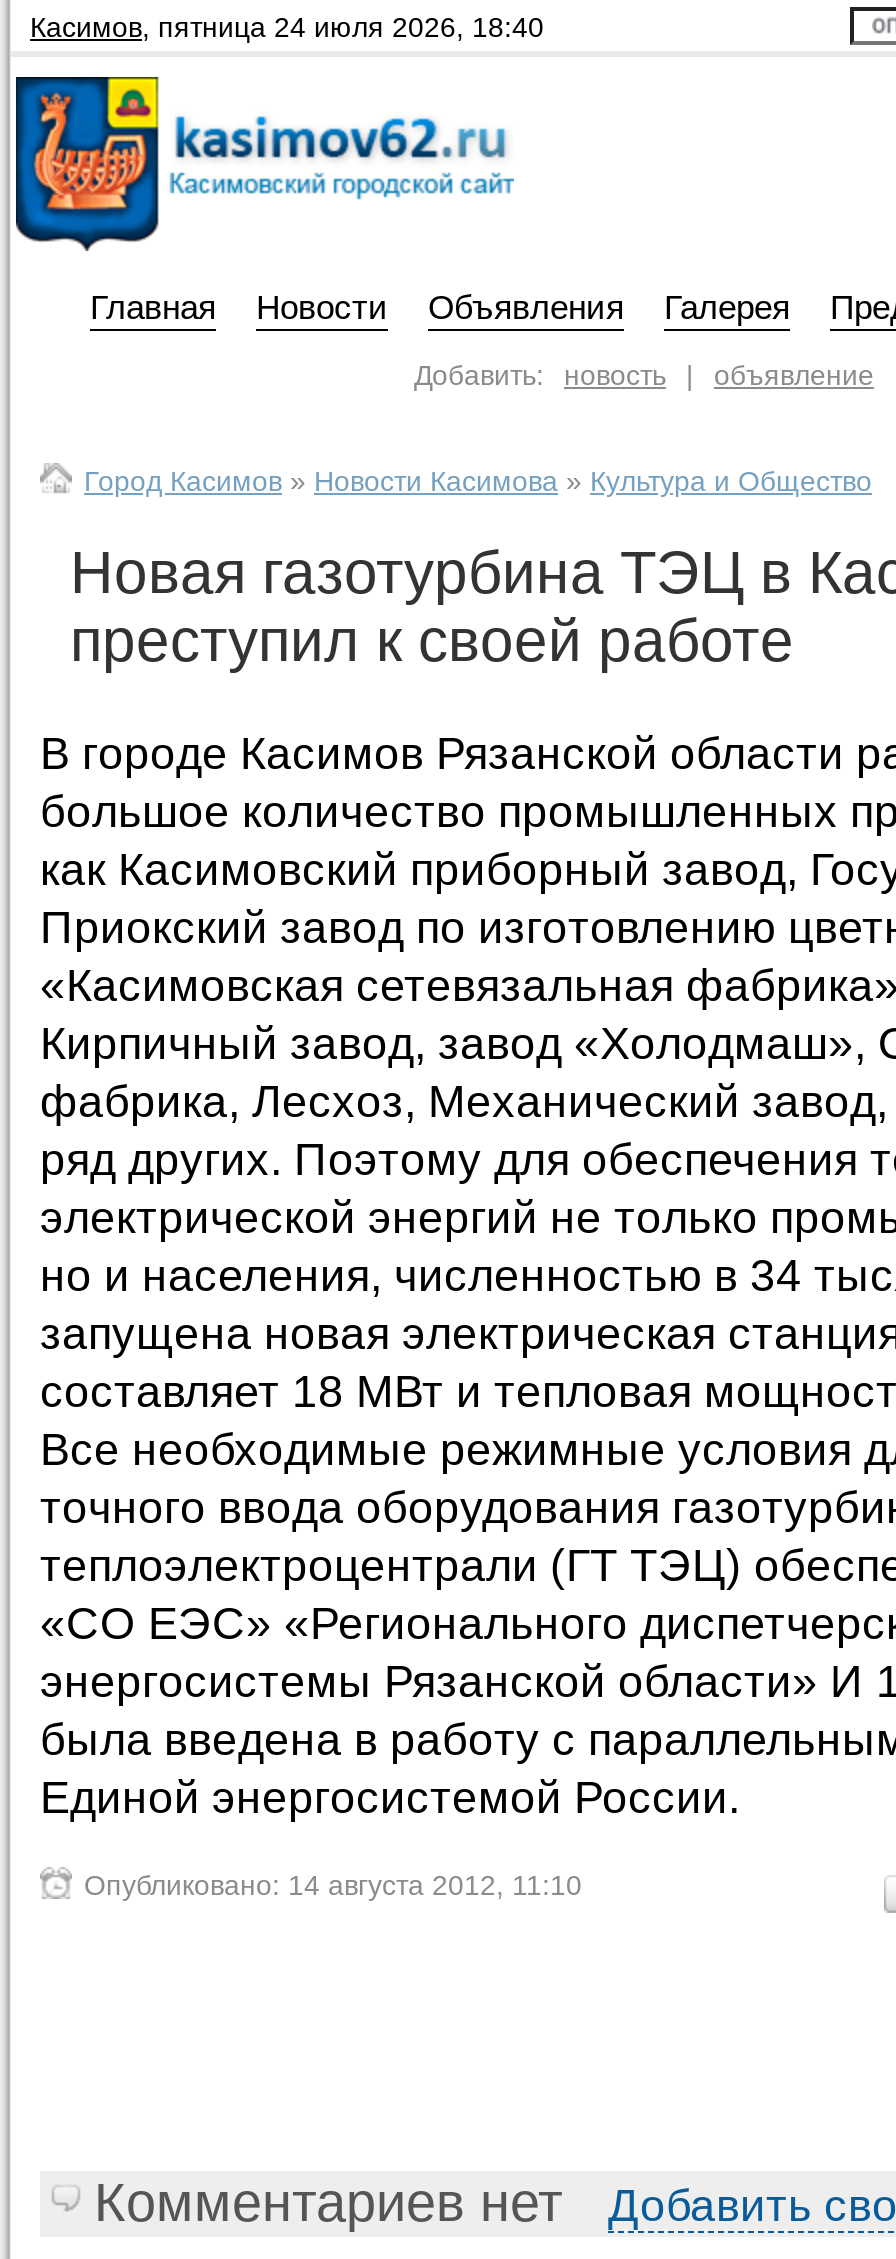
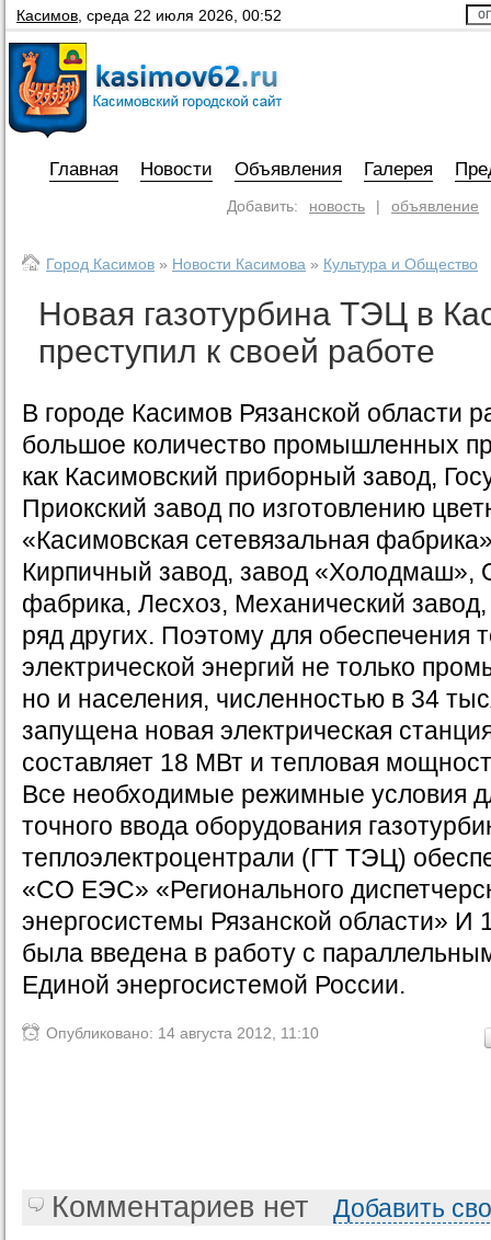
- Касимов, пятница 24 июля 2026, 18:40
+ Касимов, среда 22 июля 2026, 00:52
